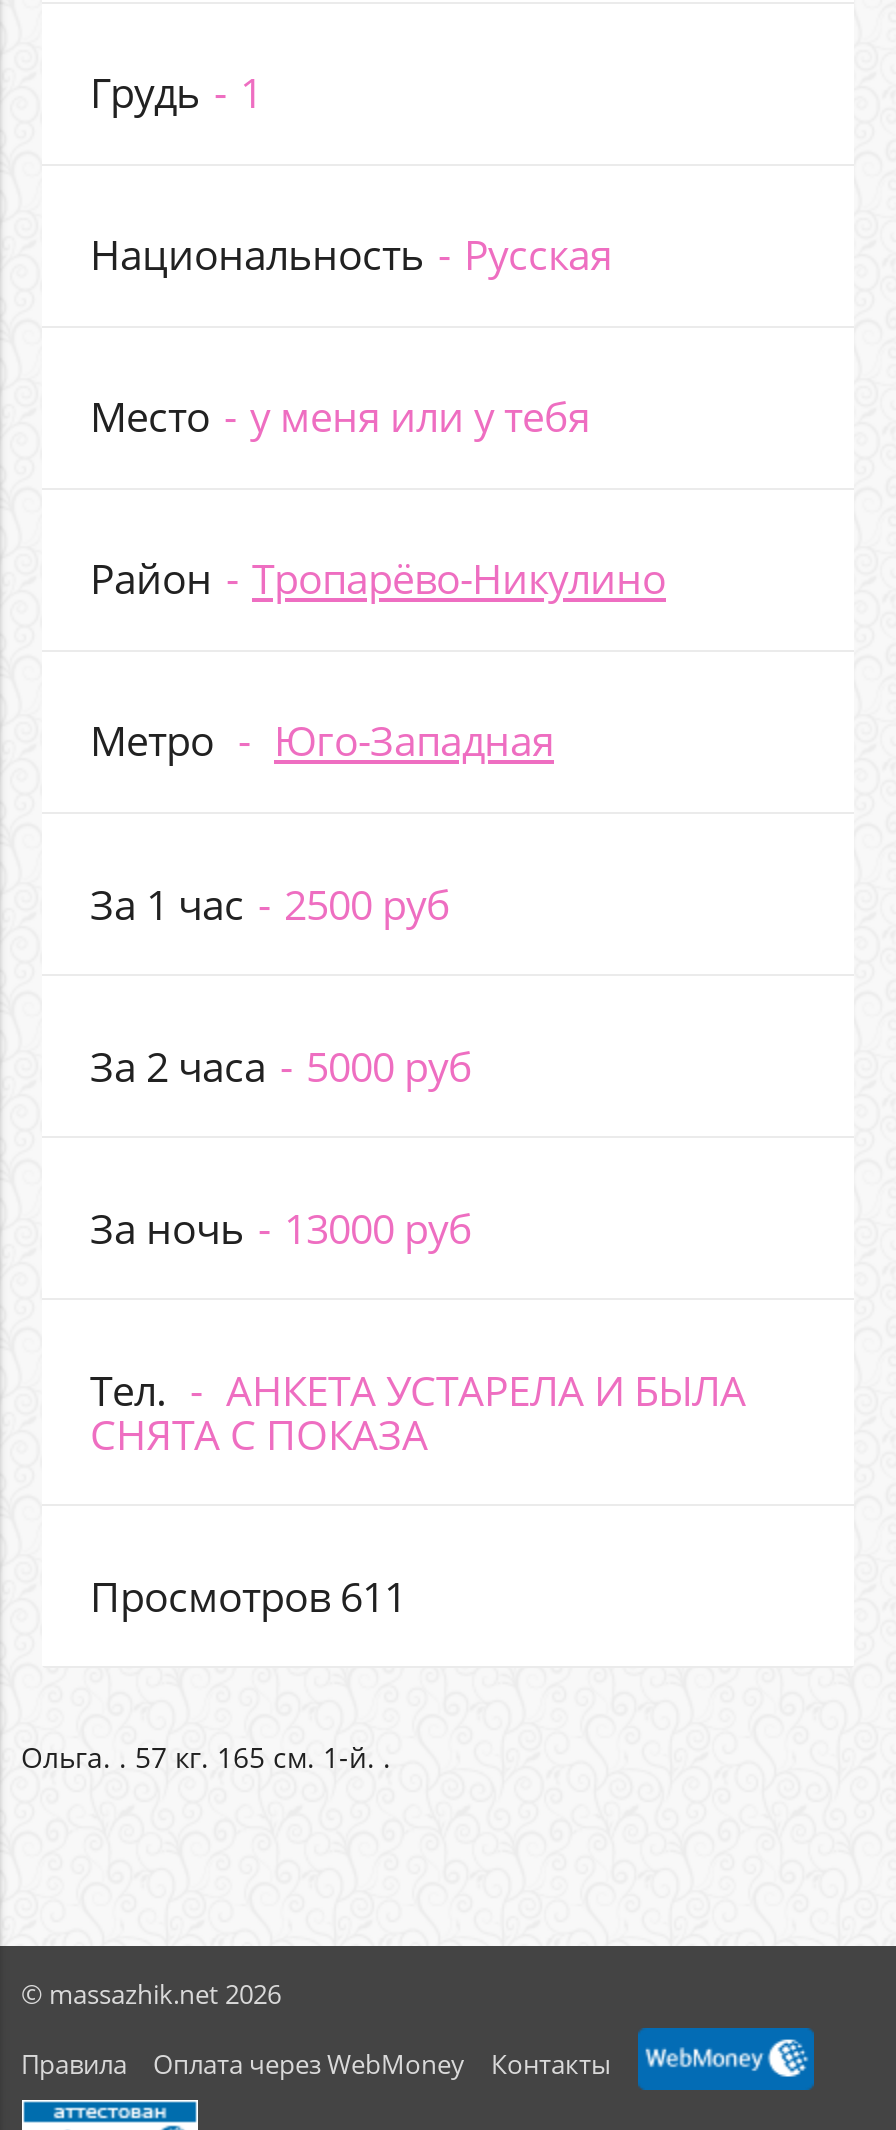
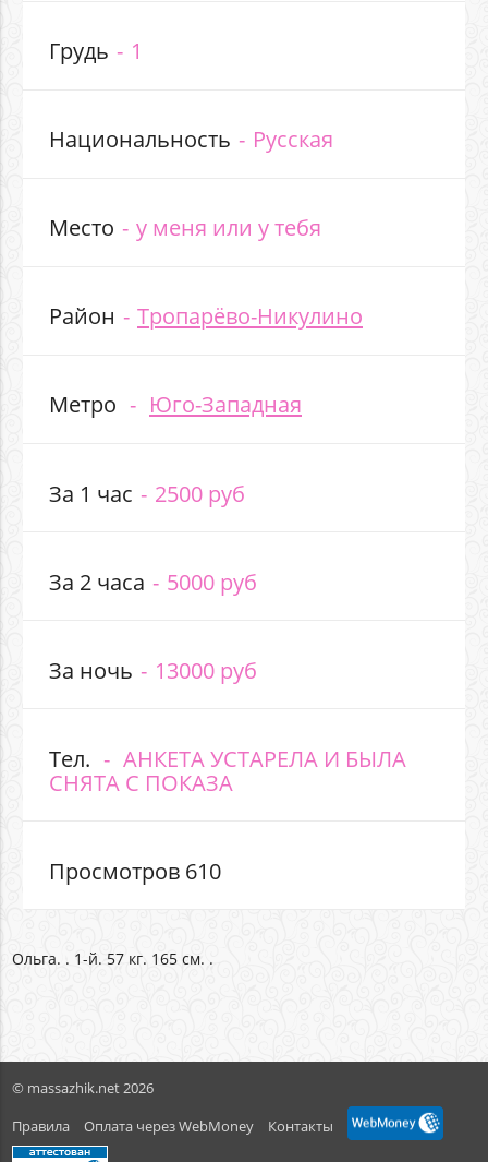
- Просмотров 611
+ Просмотров 610

- Ольга. . 57 кг. 165 см. 1-й. .
+ Ольга. . 1-й. 57 кг. 165 см. .
